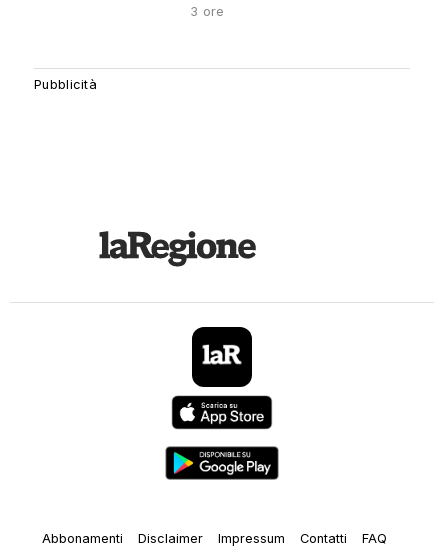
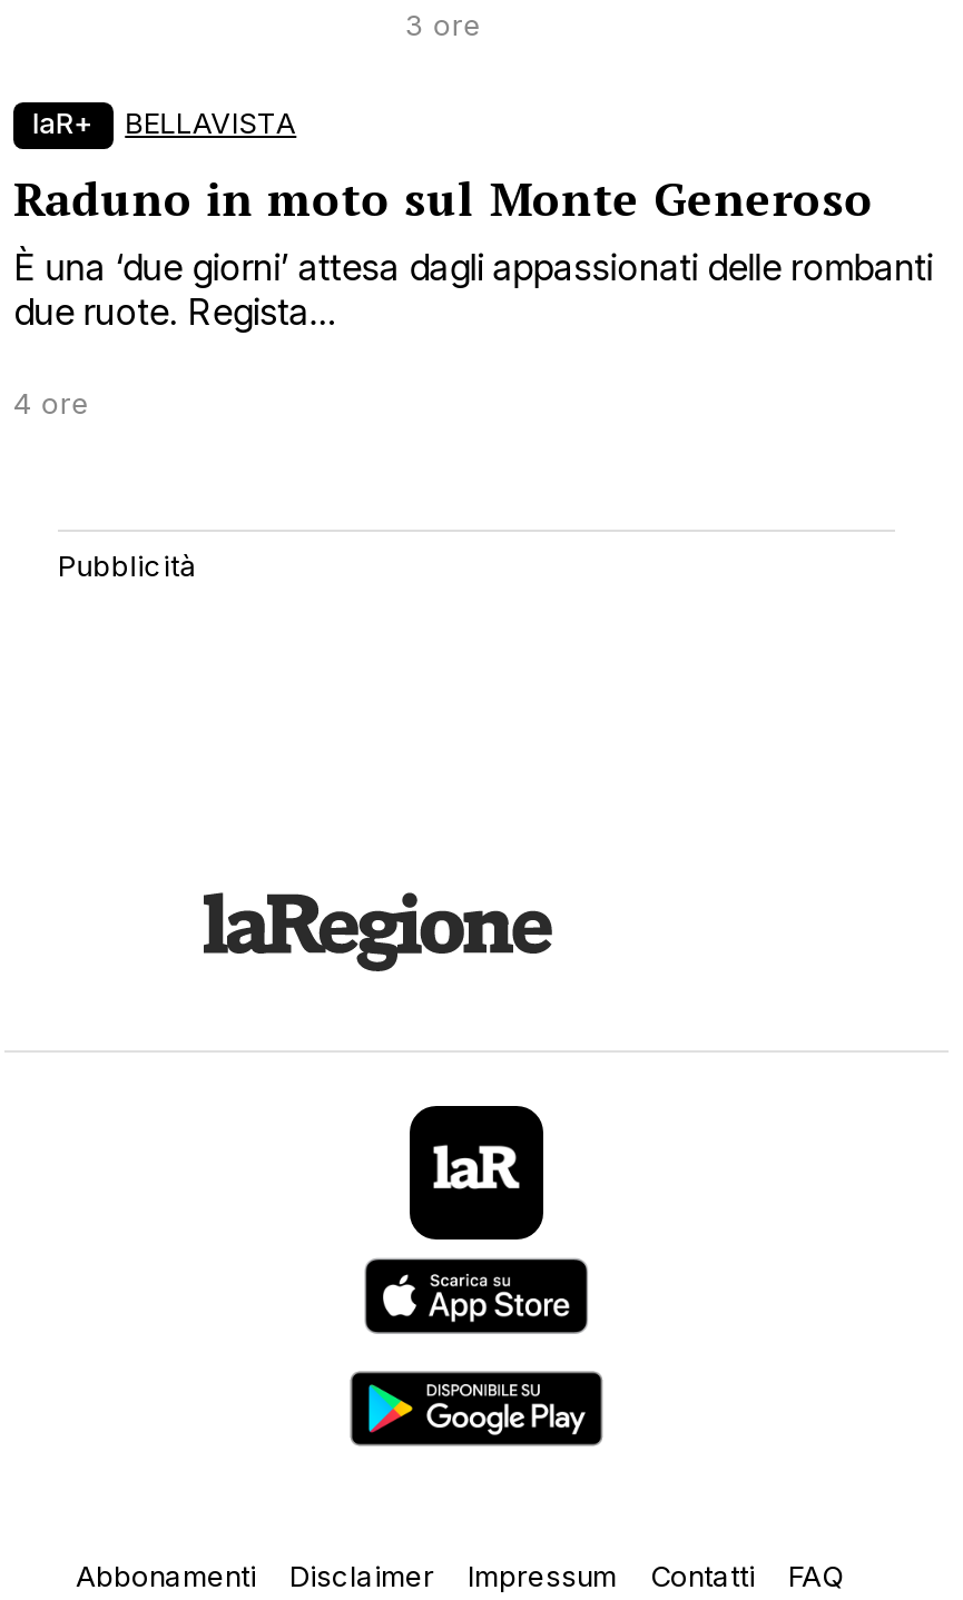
+ laR+
+ BELLAVISTA
+ Raduno in moto sul Monte Generoso
+ È una ‘due giorni’ attesa dagli appassionati delle rombanti
+ due ruote. Regista...
+ 4 ore
